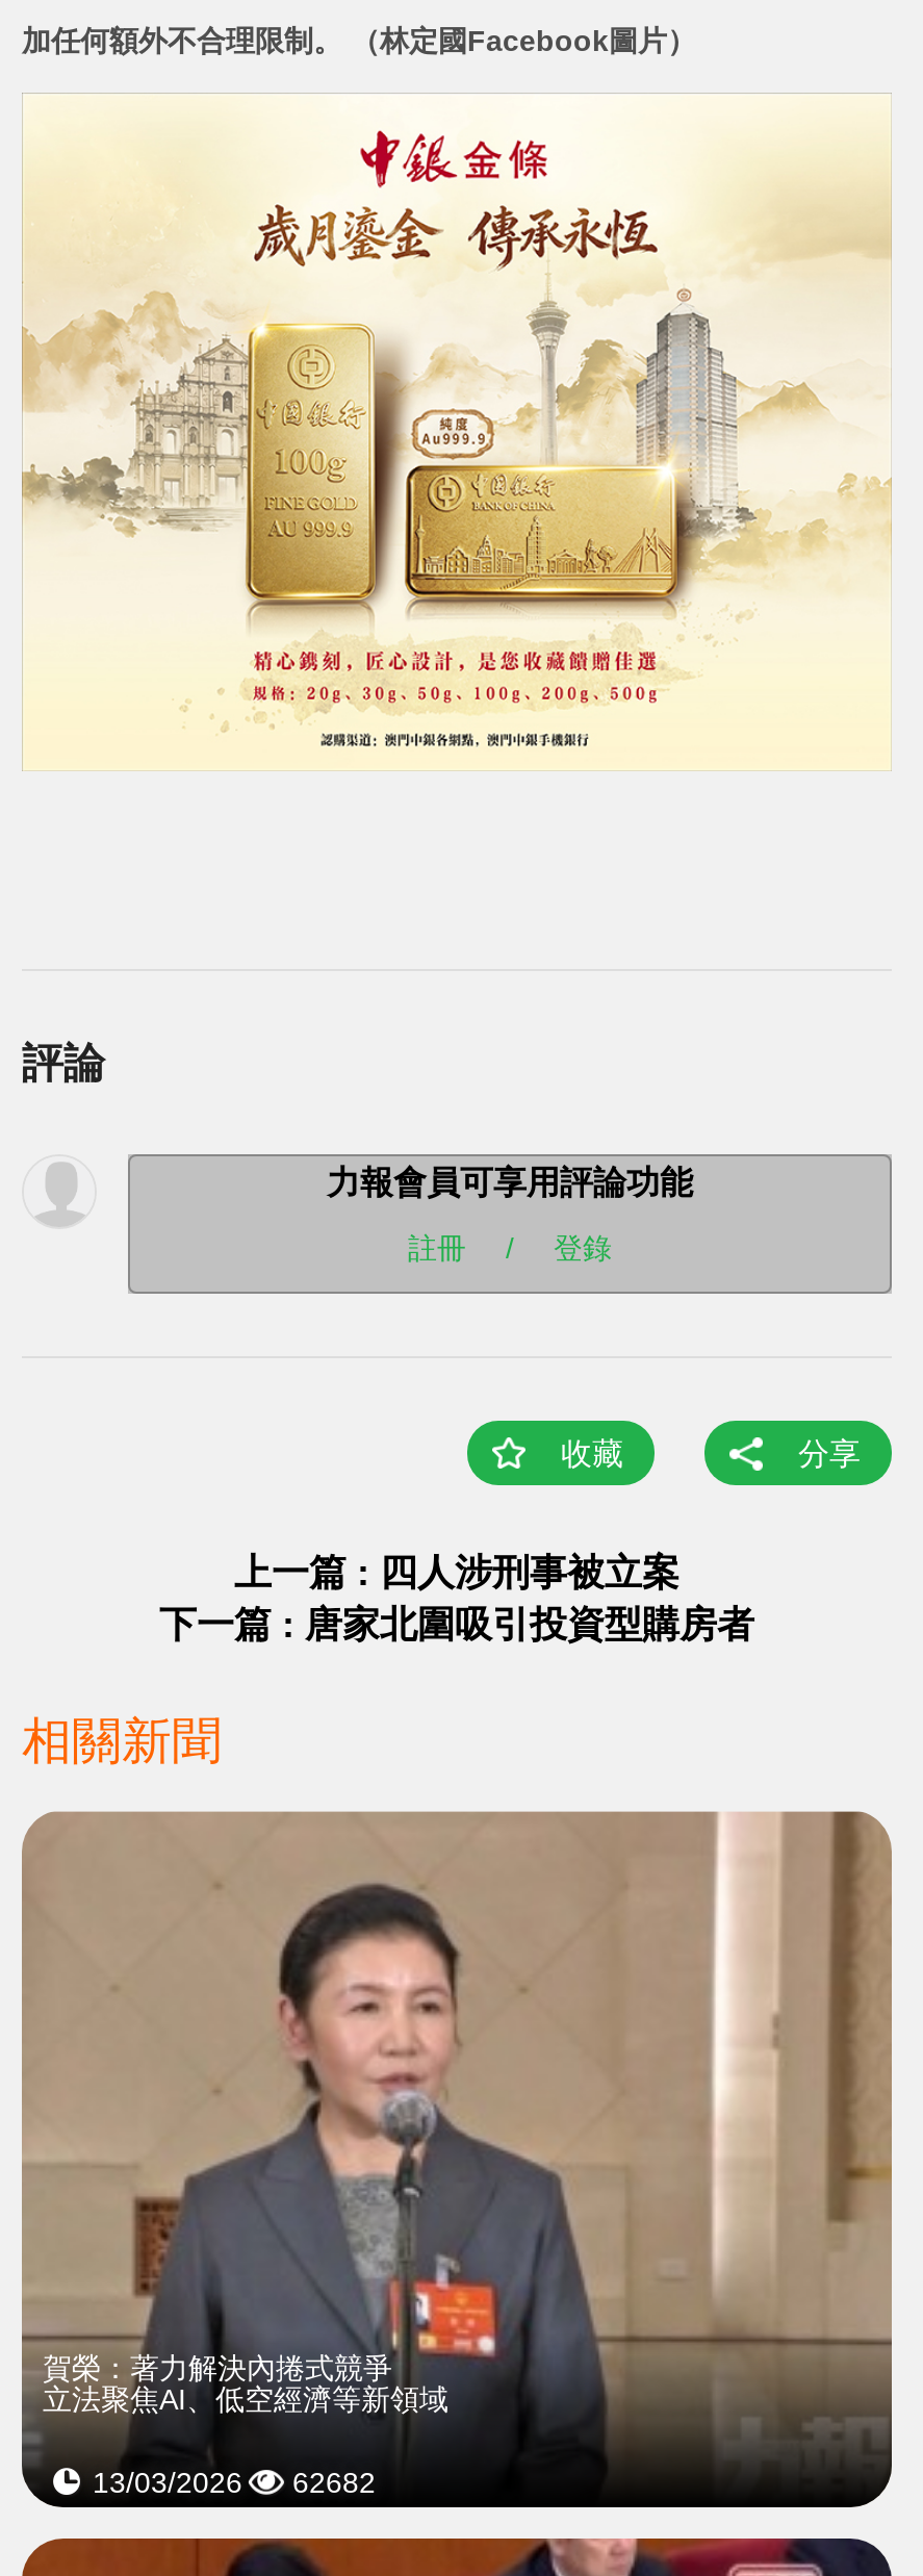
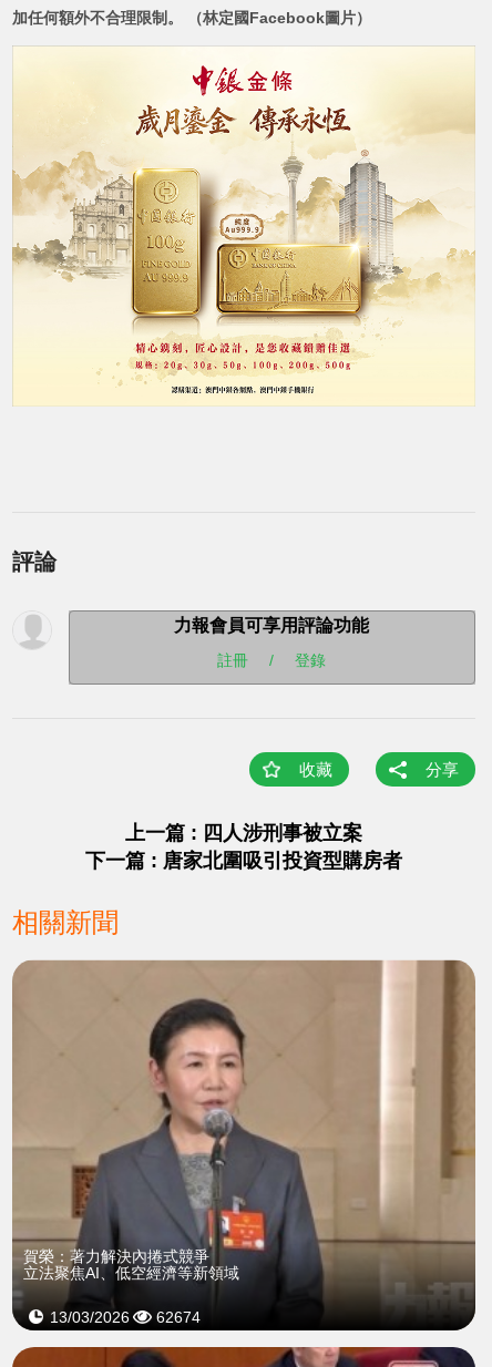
- 13/03/2026 62682
+ 13/03/2026 62674
